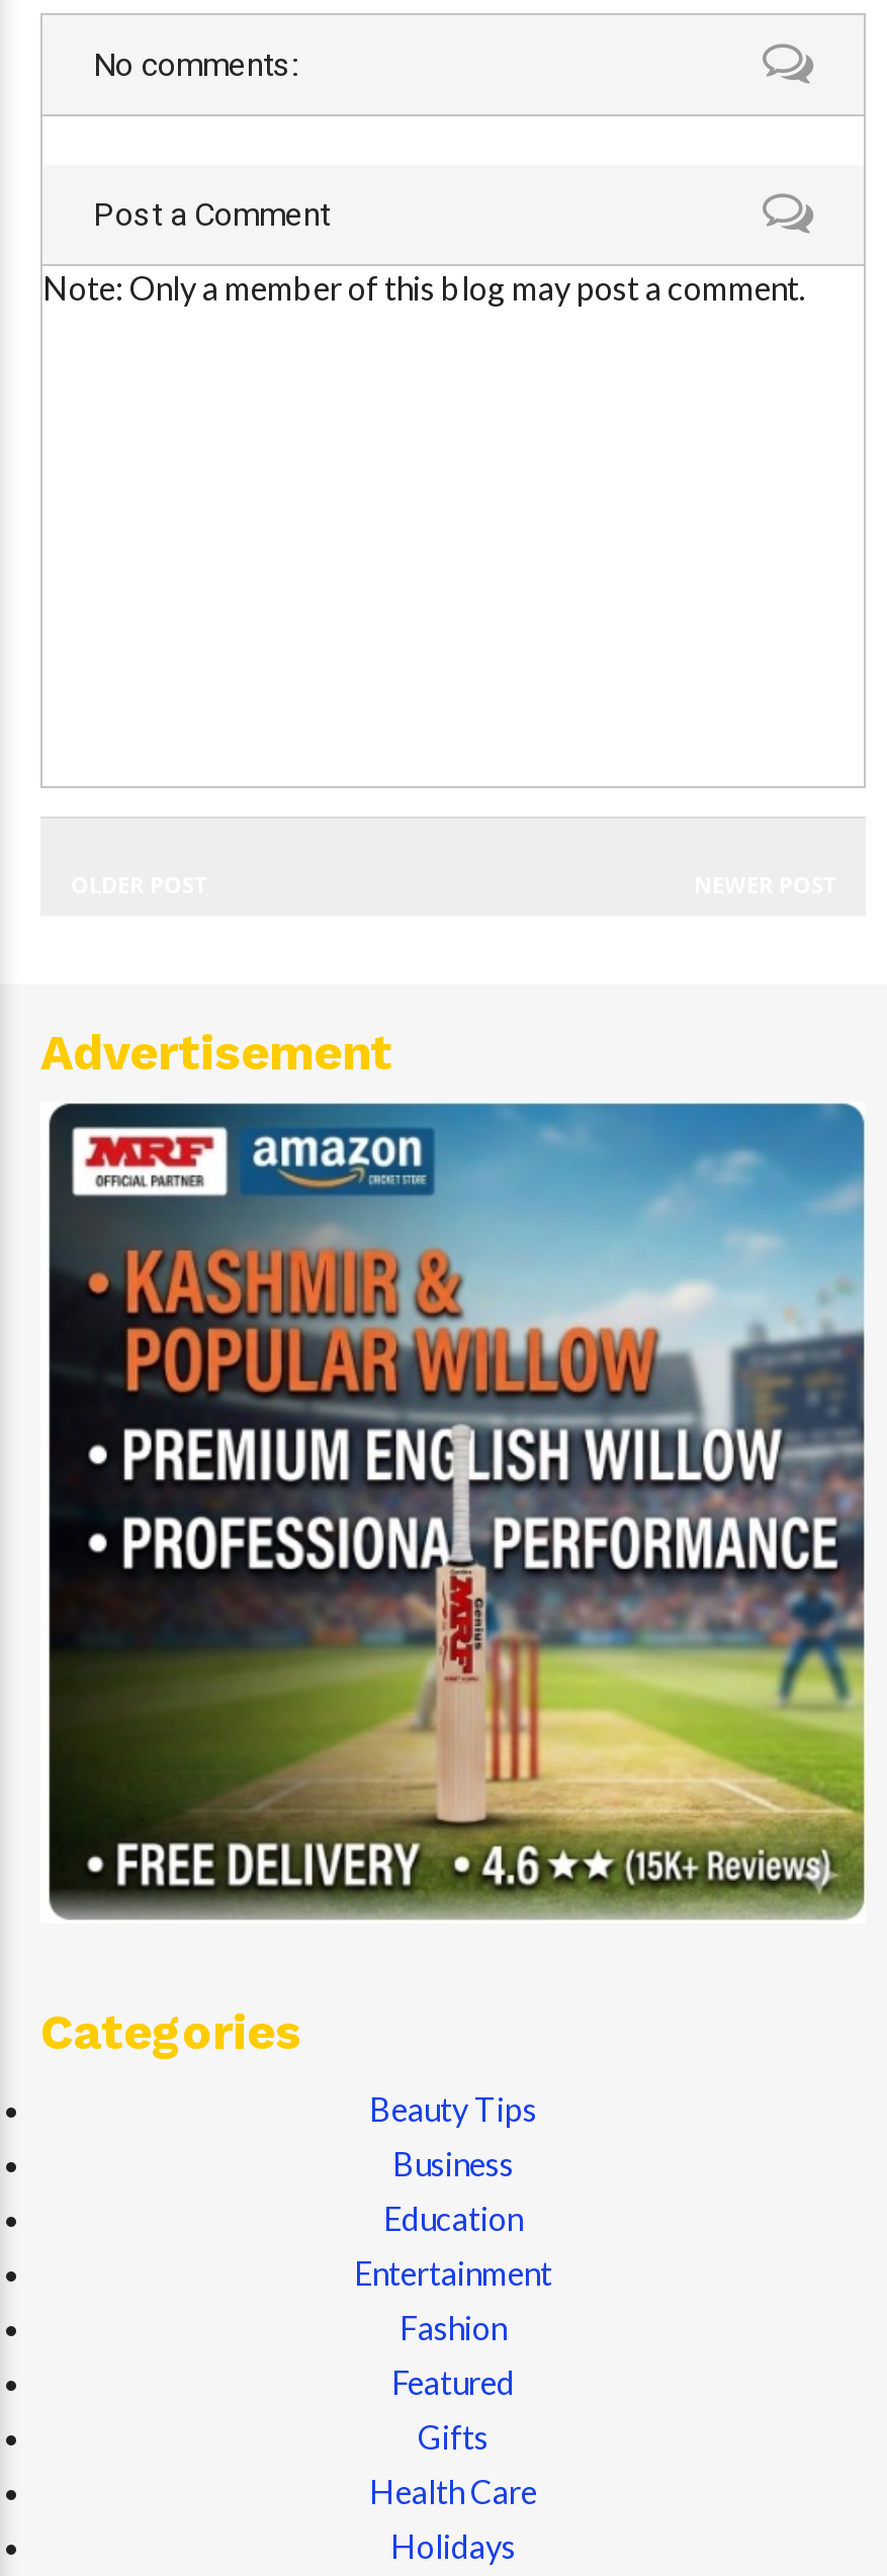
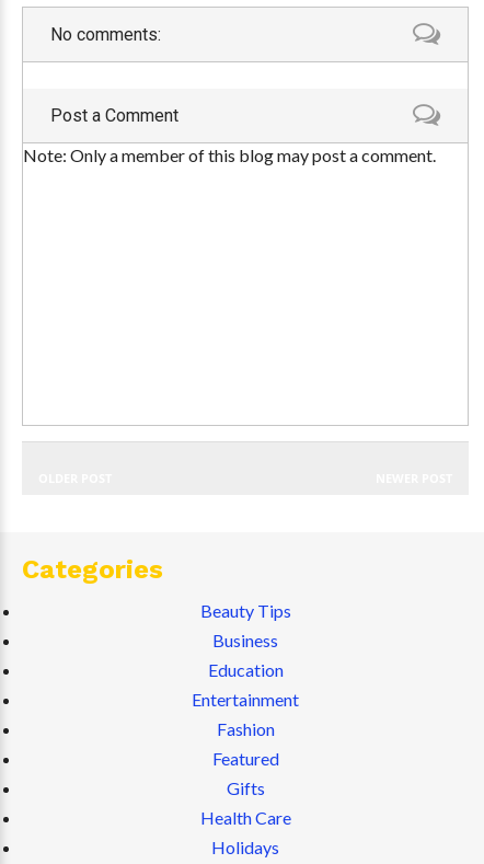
- Advertisement

- [image]
